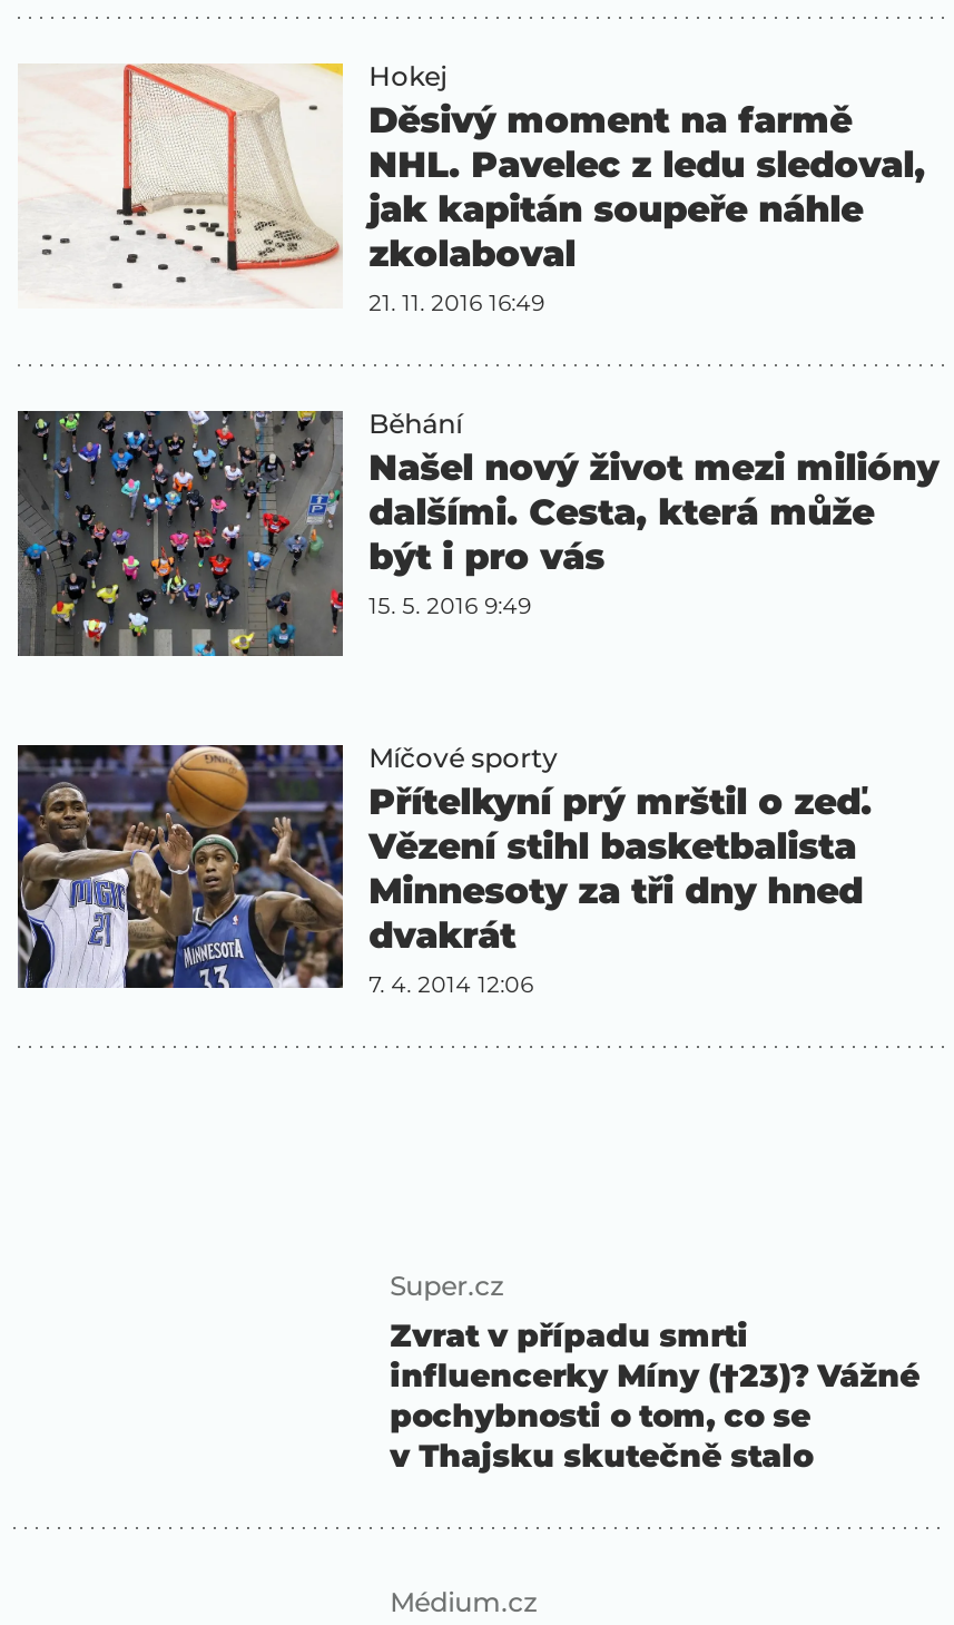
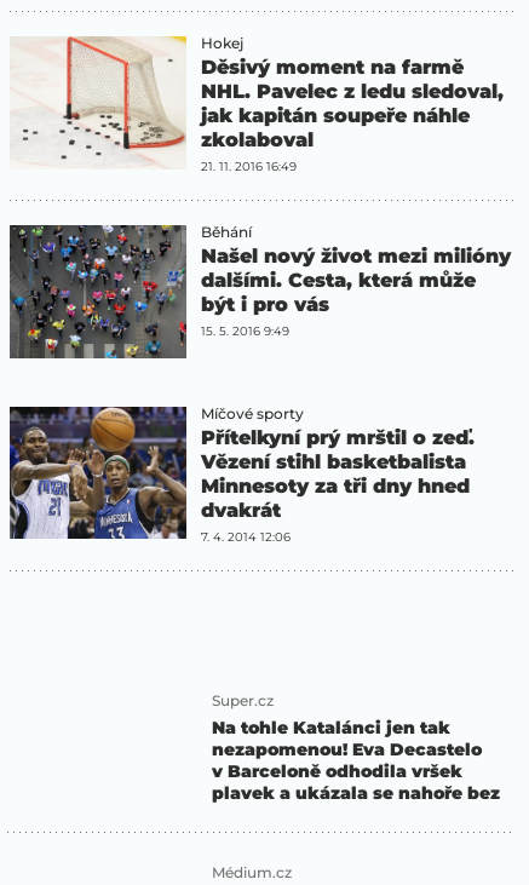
- Zvrat v případu smrti
- influencerky Míny (†23)? Vážné
- pochybnosti o tom, co se
- v Thajsku skutečně stalo
+ Na tohle Katalánci jen tak
+ nezapomenou! Eva Decastelo
+ v Barceloně odhodila vršek
+ plavek a ukázala se nahoře bez
